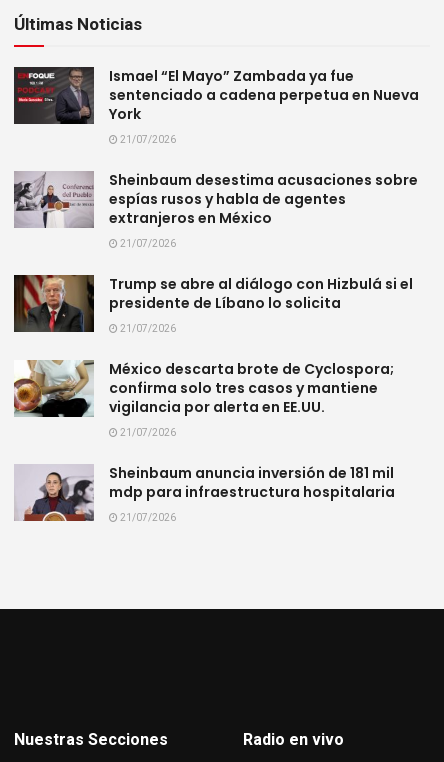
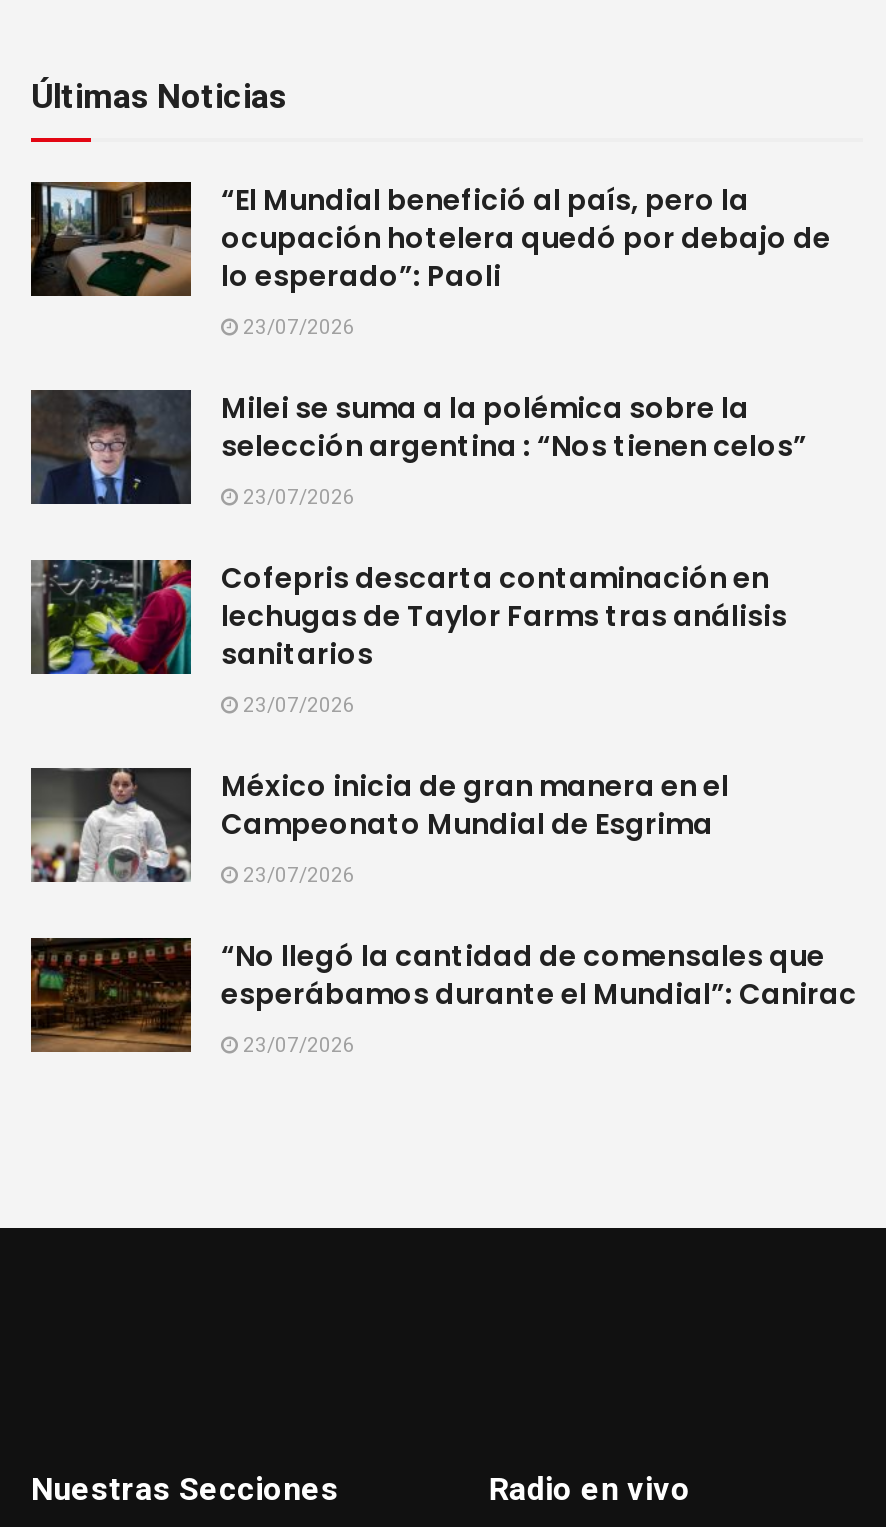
- [image]
- Ismael “El Mayo” Zambada ya fue
- sentenciado a cadena perpetua en Nueva
- York
- 21/07/2026
+ [image]
+ “El Mundial benefició al país, pero la
+ ocupación hotelera quedó por debajo de
+ lo esperado”: Paoli
+ 23/07/2026

- [image]
- Sheinbaum desestima acusaciones sobre
- espías rusos y habla de agentes
- extranjeros en México
- 21/07/2026
+ [image]
+ Milei se suma a la polémica sobre la
+ selección argentina : “Nos tienen celos”
+ 23/07/2026

- [image]
- Trump se abre al diálogo con Hizbulá si el
- presidente de Líbano lo solicita
- 21/07/2026
+ [image]
+ Cofepris descarta contaminación en
+ lechugas de Taylor Farms tras análisis
+ sanitarios
+ 23/07/2026

- [image]
- México descarta brote de Cyclospora;
- confirma solo tres casos y mantiene
- vigilancia por alerta en EE.UU.
- 21/07/2026
+ [image]
+ México inicia de gran manera en el
+ Campeonato Mundial de Esgrima
+ 23/07/2026

- [image]
- Sheinbaum anuncia inversión de 181 mil
- mdp para infraestructura hospitalaria
- 21/07/2026
+ [image]
+ “No llegó la cantidad de comensales que
+ esperábamos durante el Mundial”: Canirac
+ 23/07/2026
